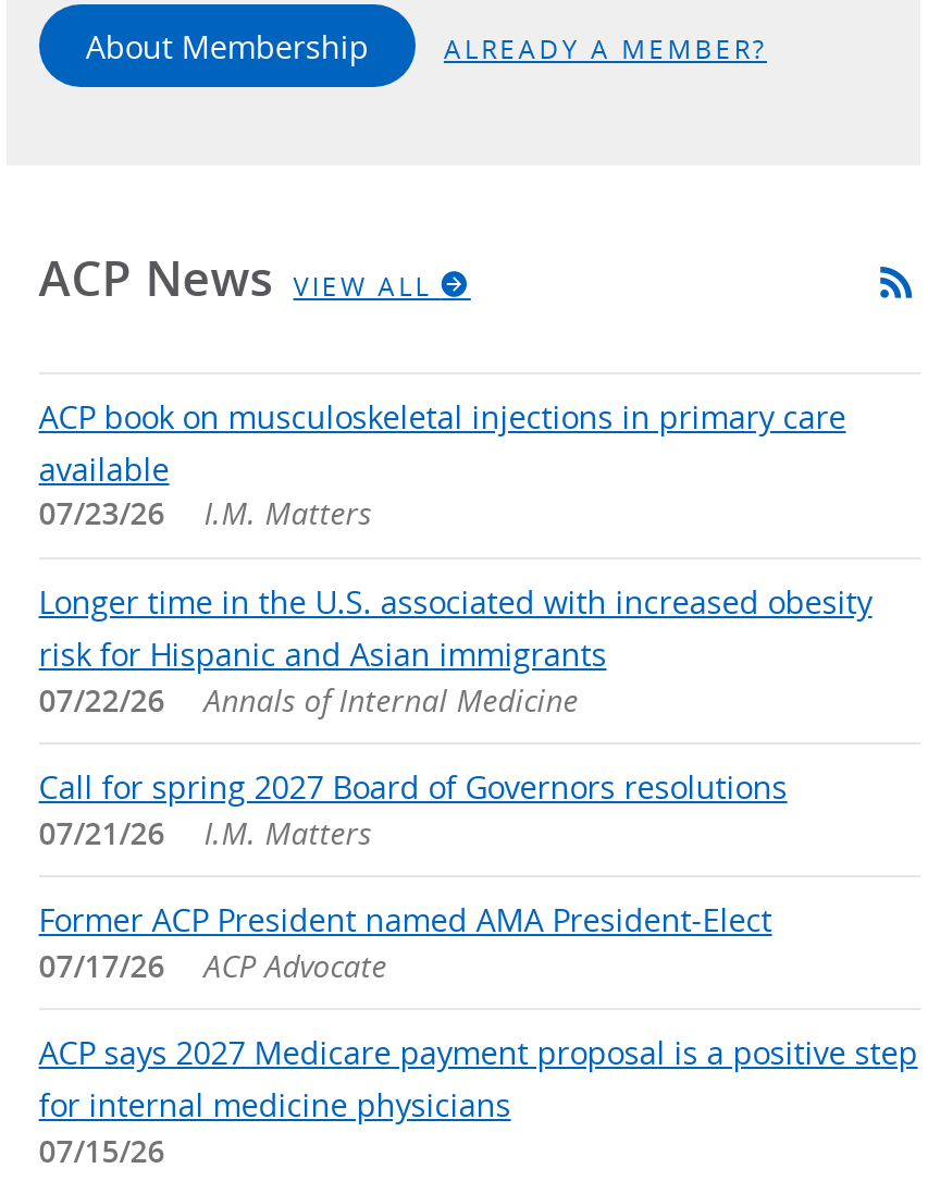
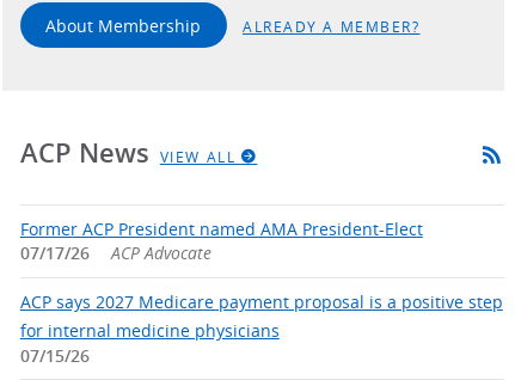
- ACP book on musculoskeletal injections in primary care
- available
- 07/23/26
- I.M. Matters
- Longer time in the U.S. associated with increased obesity
- risk for Hispanic and Asian immigrants
- 07/22/26
- Annals of Internal Medicine
- Call for spring 2027 Board of Governors resolutions
- 07/21/26
- I.M. Matters
